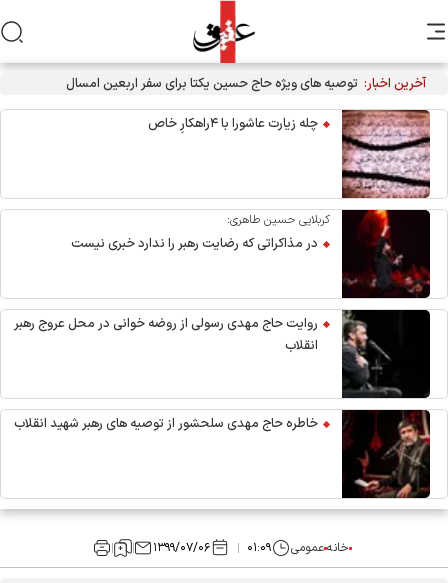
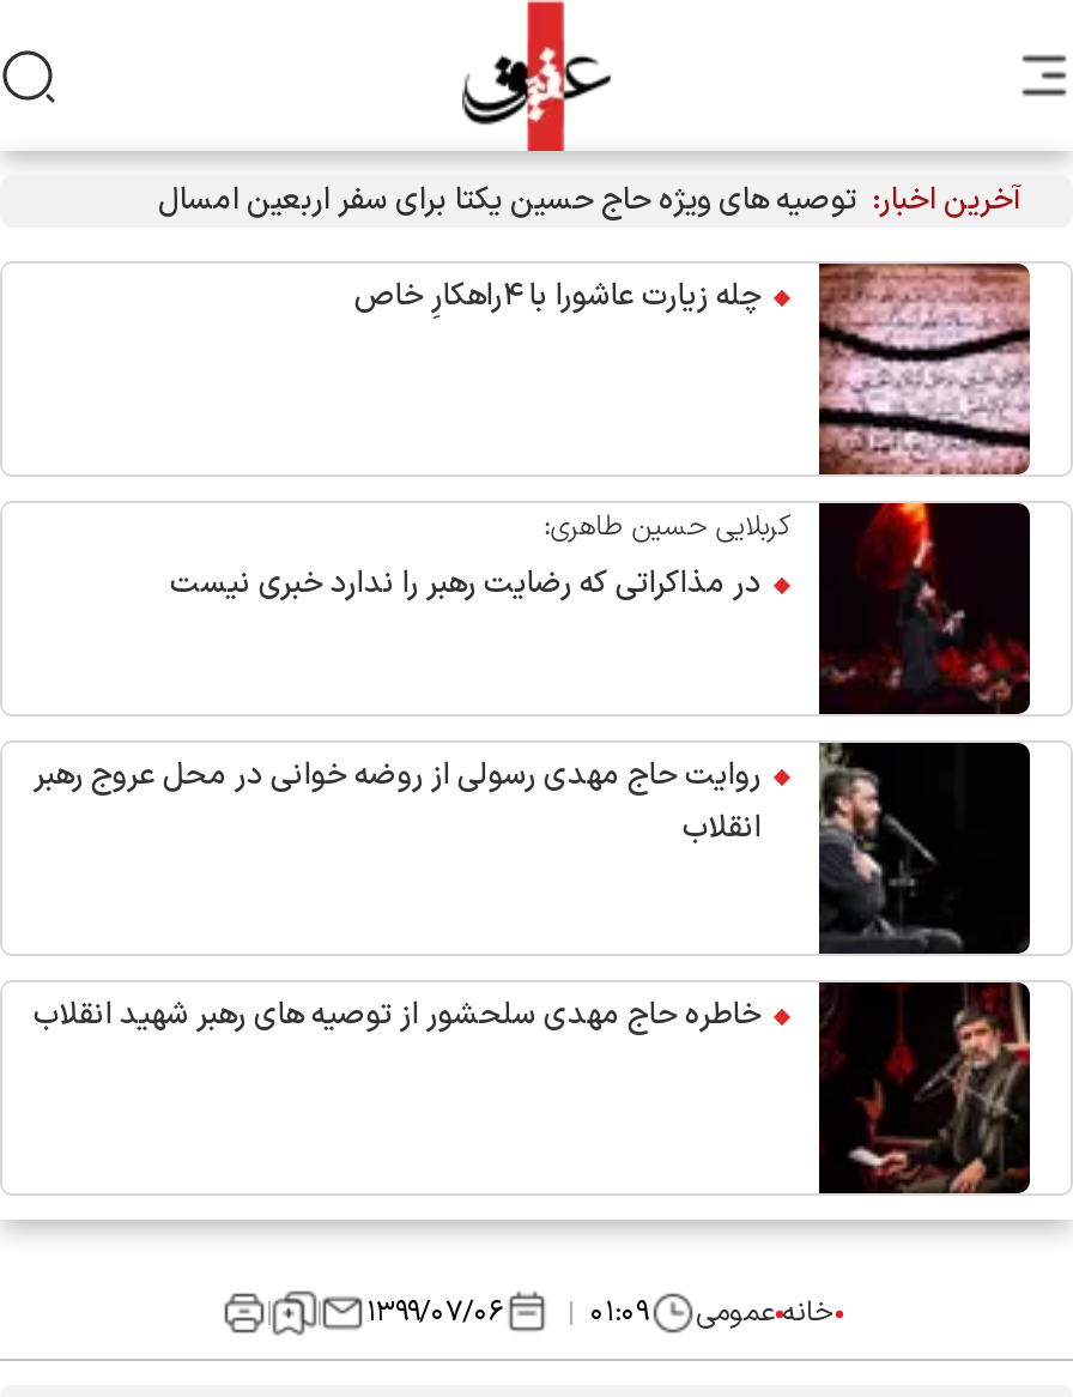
- آخرین اخبار: توصیه های ویژه حاج حسین یکتا برای سفر اربعین امسال
+ آخرین اخبار:
